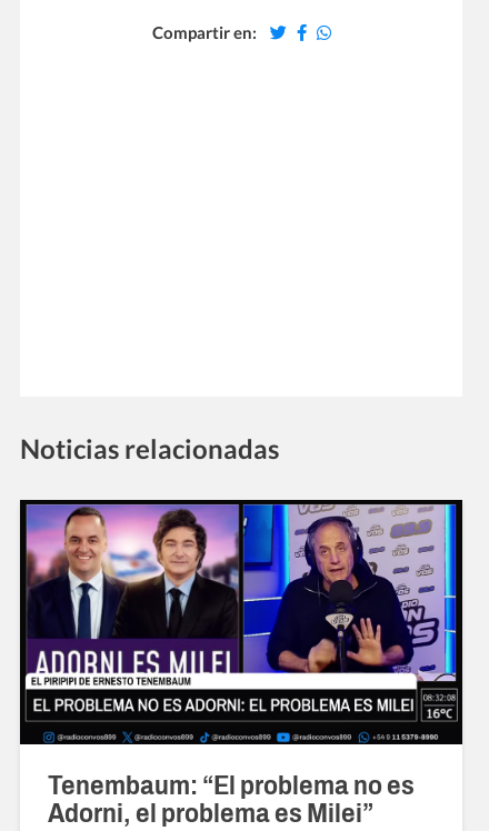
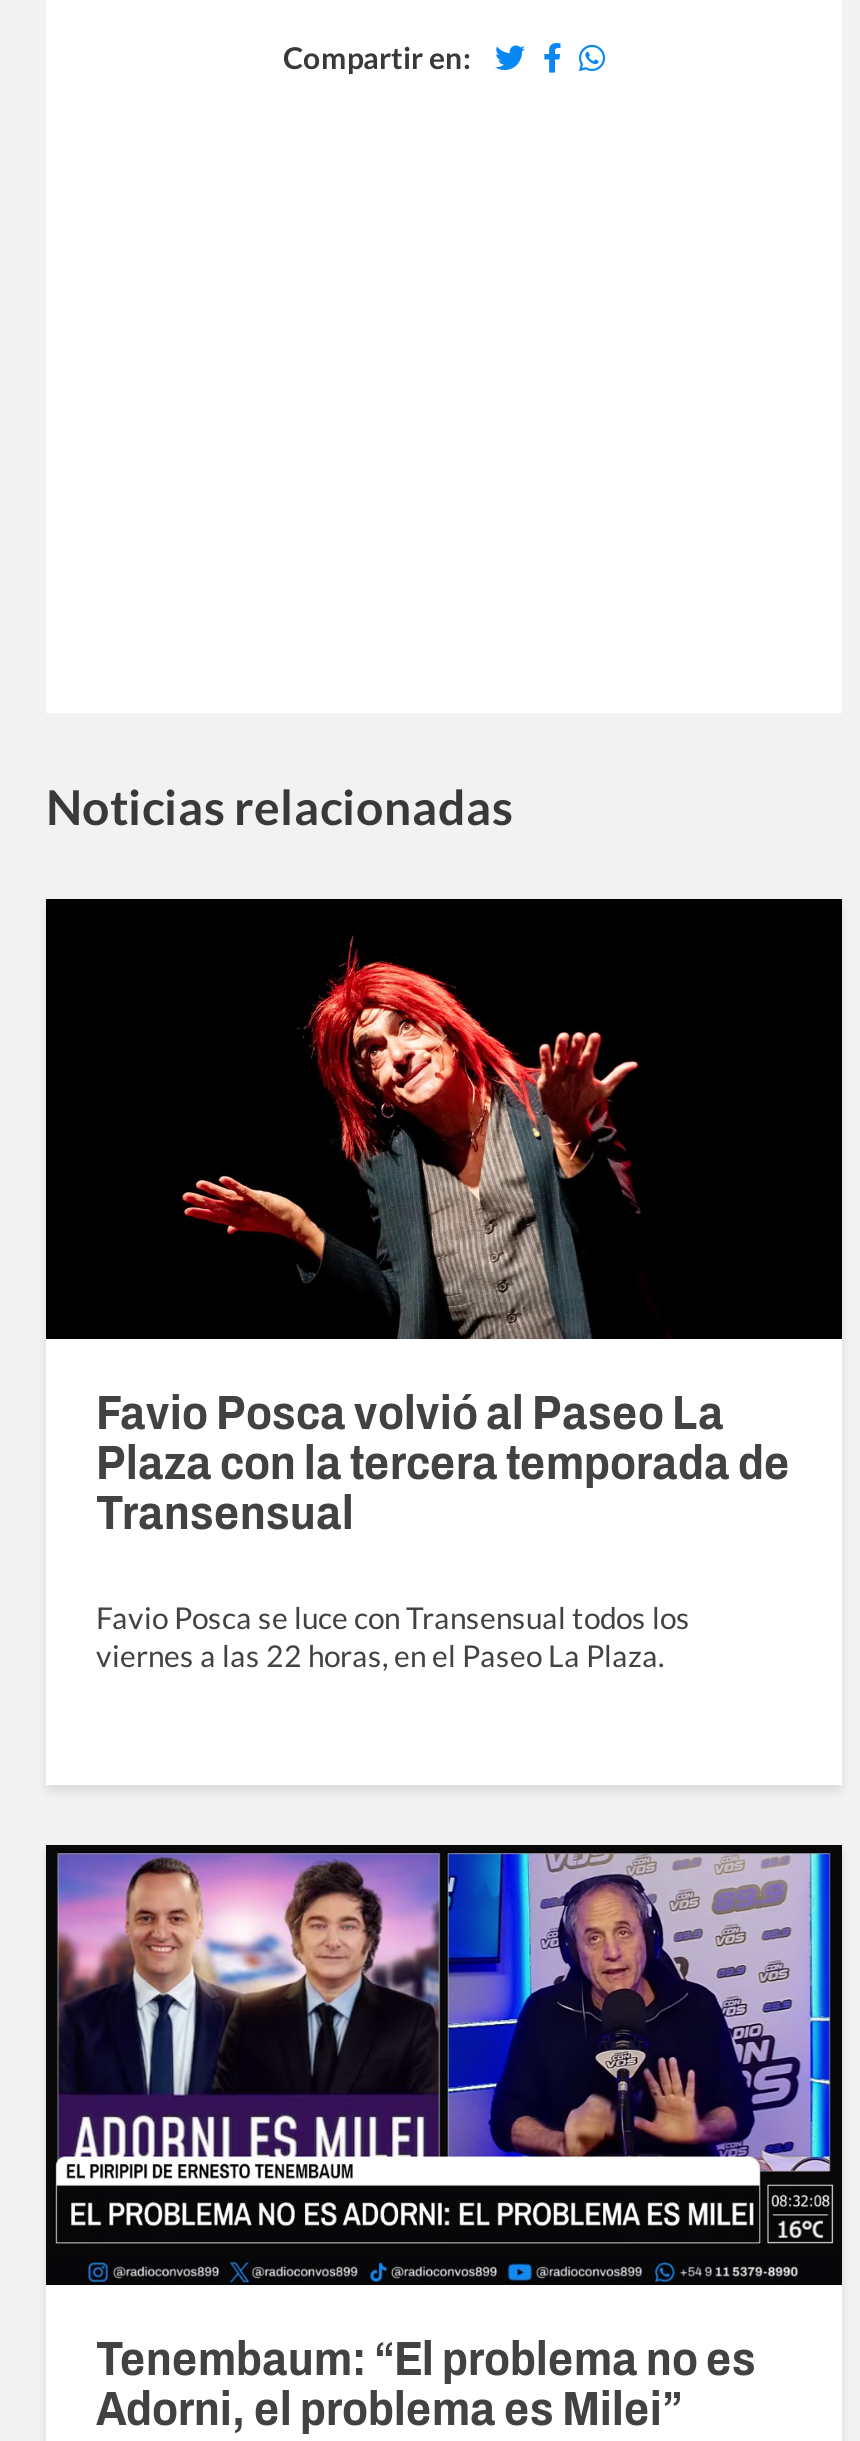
+ [image]
+ Favio Posca volvió al Paseo La
+ Plaza con la tercera temporada de
+ Transensual
+ Favio Posca se luce con Transensual todos los
+ viernes a las 22 horas, en el Paseo La Plaza.
